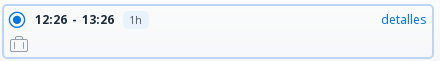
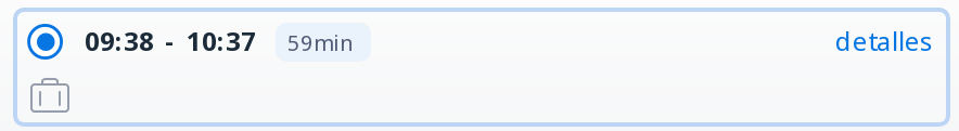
- 12:26
- 13:26
- 1h
+ 09:38
+ 10:37
+ 59min
